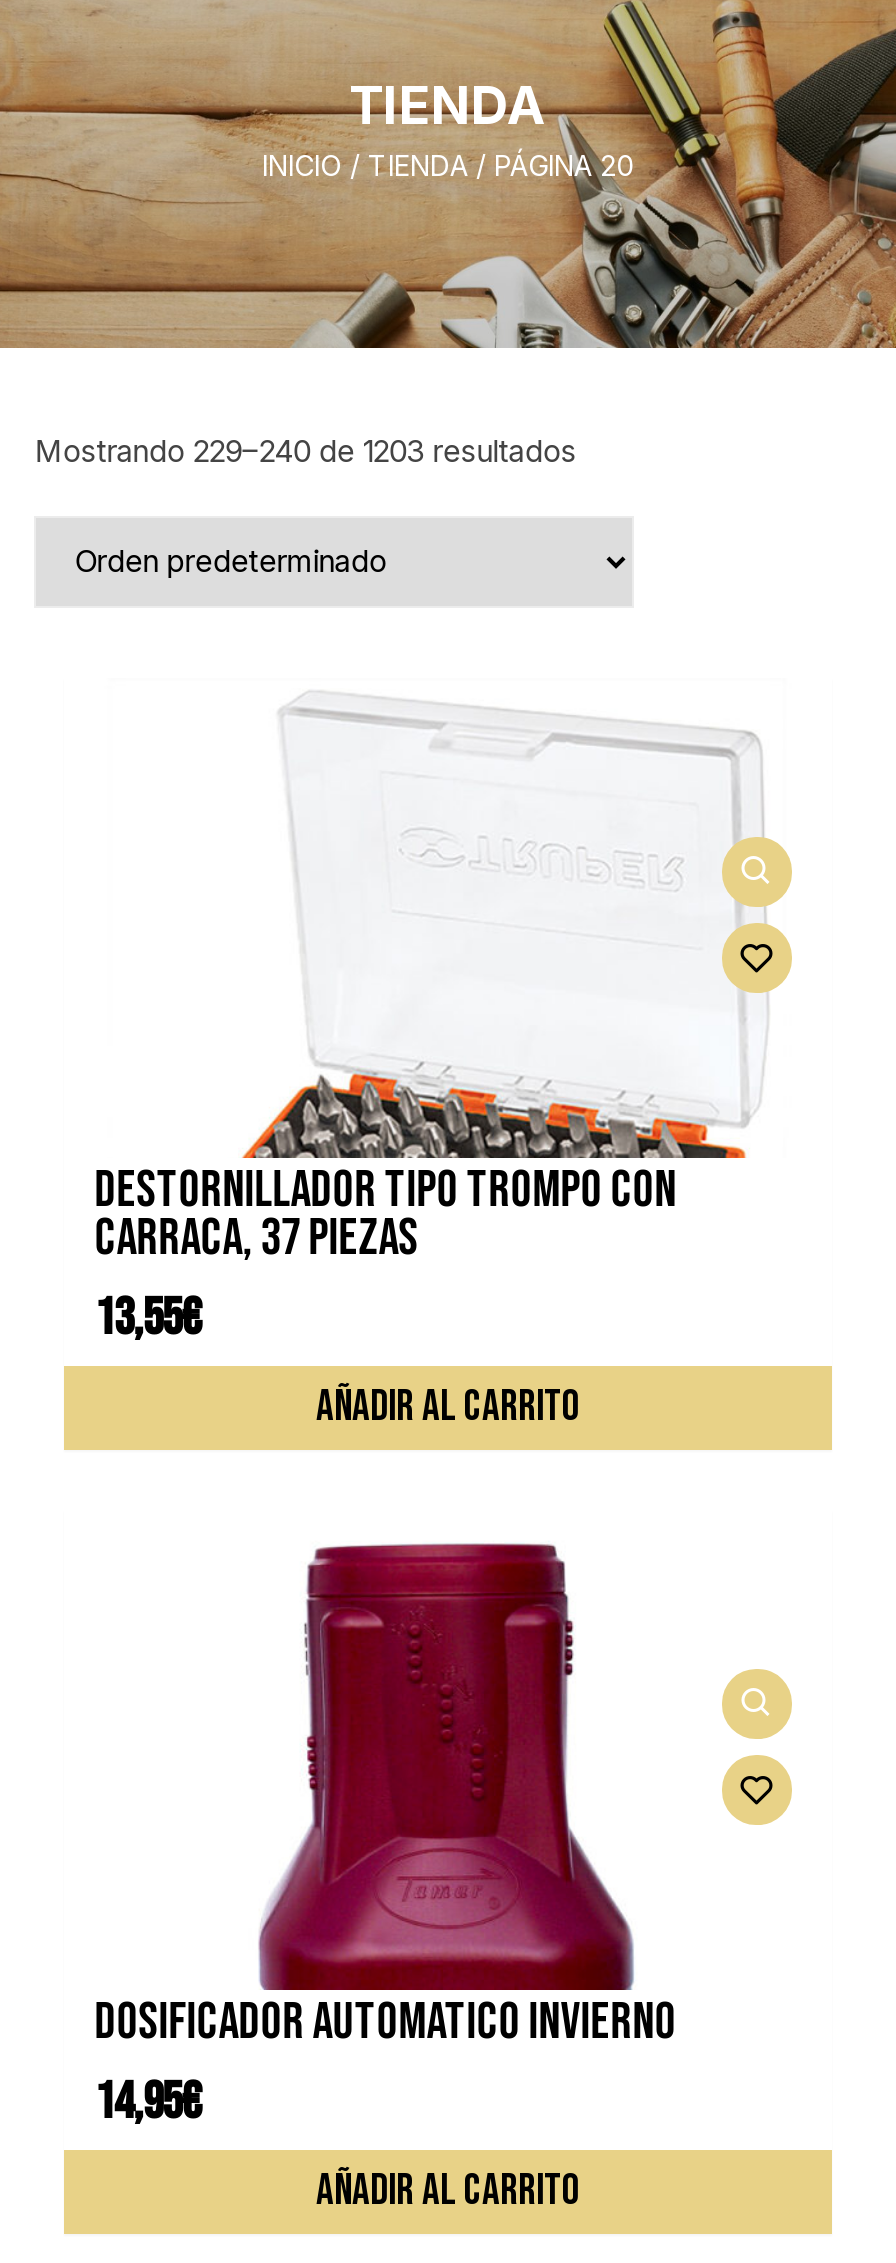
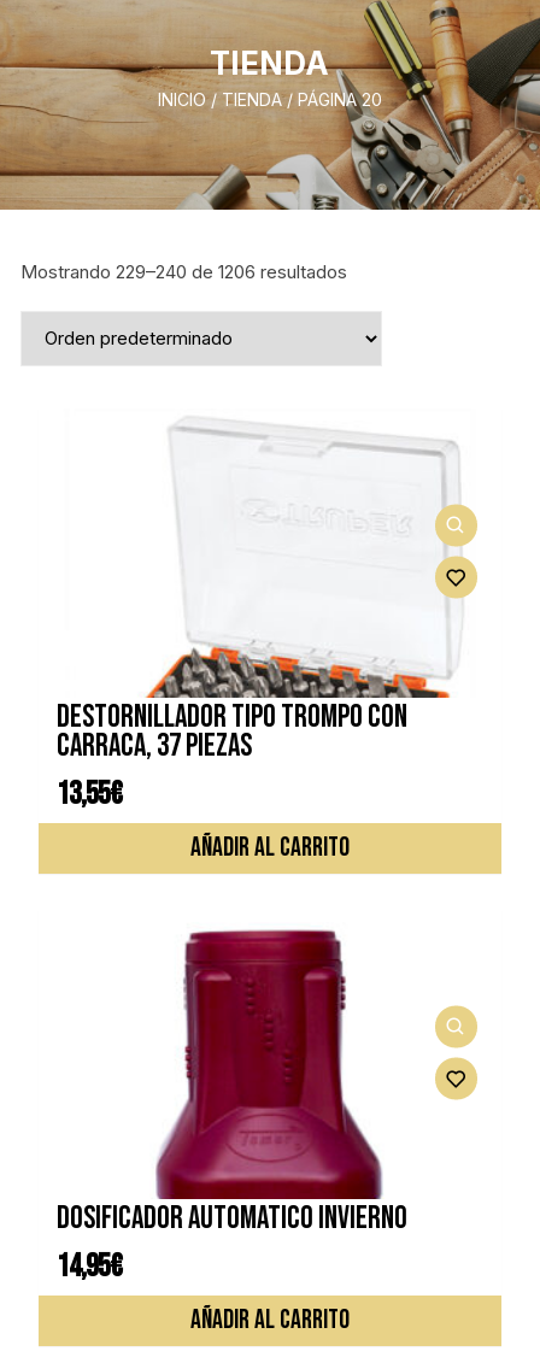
- Mostrando 229–240 de 1203 resultados
+ Mostrando 229–240 de 1206 resultados
